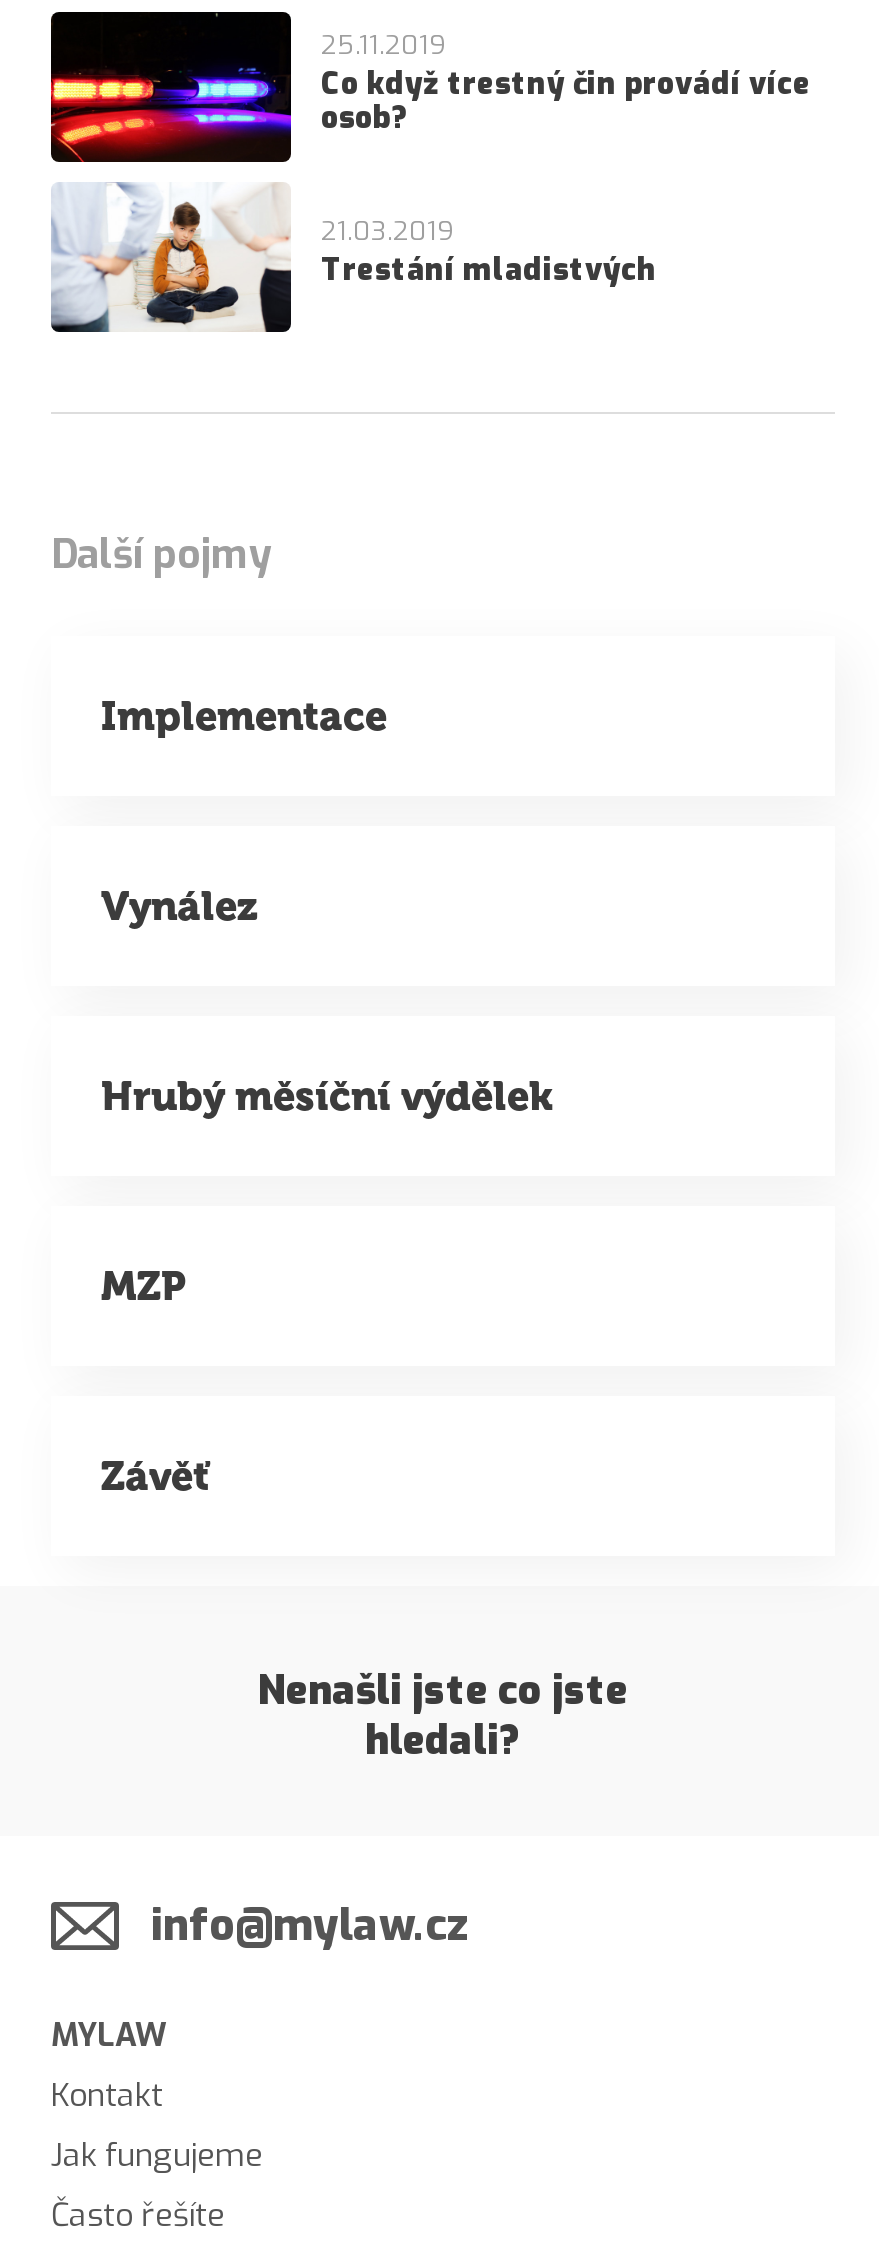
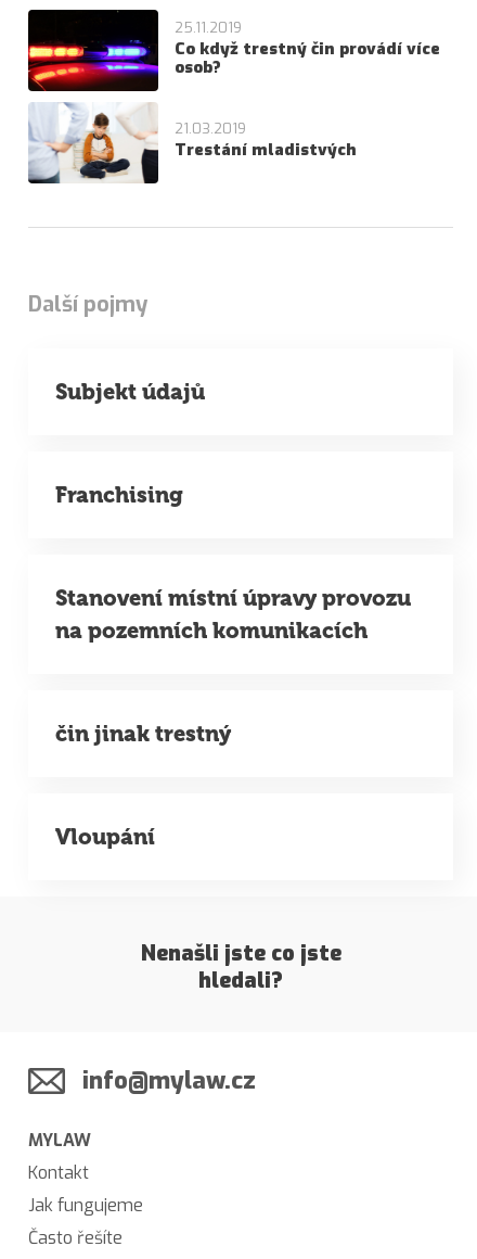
- Implementace
+ Subjekt údajů

- Vynález
+ Franchising

- Hrubý měsíční výdělek
+ Stanovení místní úpravy provozu
+ na pozemních komunikacích

- MZP
+ čin jinak trestný

- Závěť
+ Vloupání
